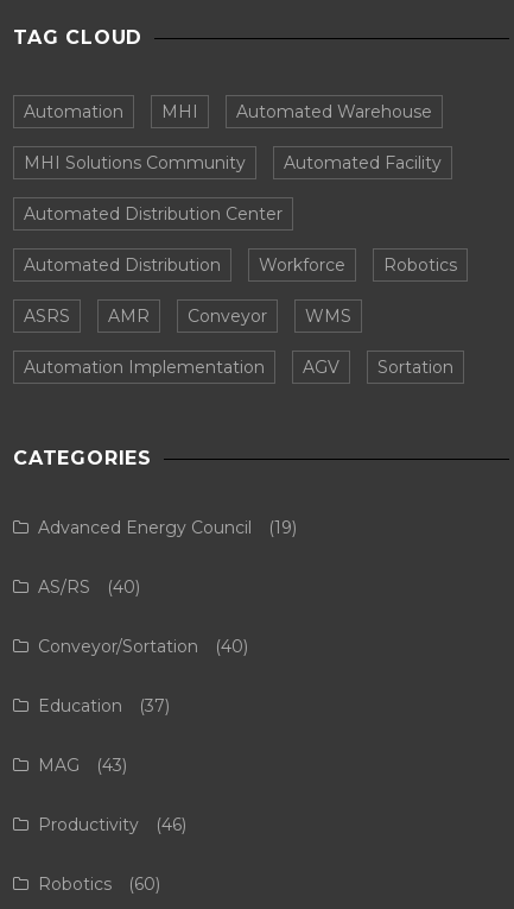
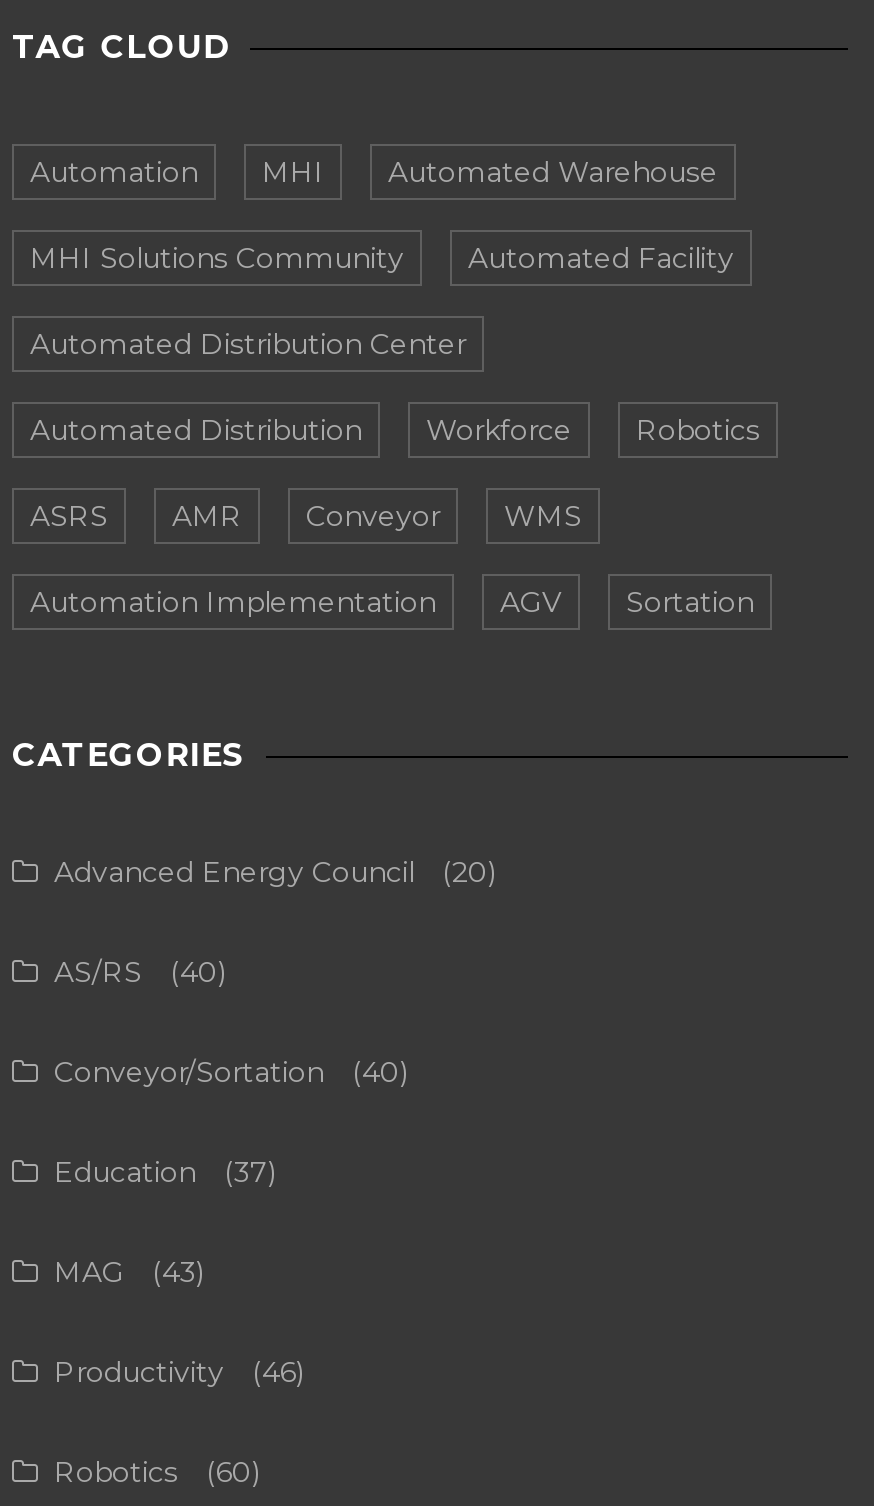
- Advanced Energy Council (19)
+ Advanced Energy Council (20)
